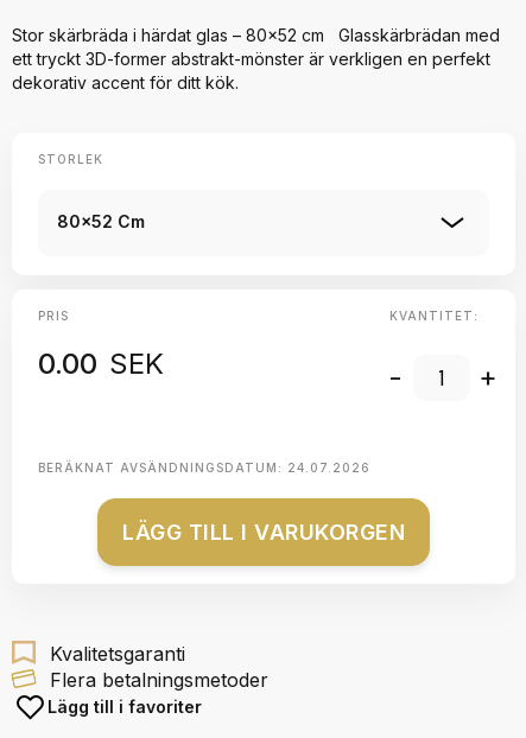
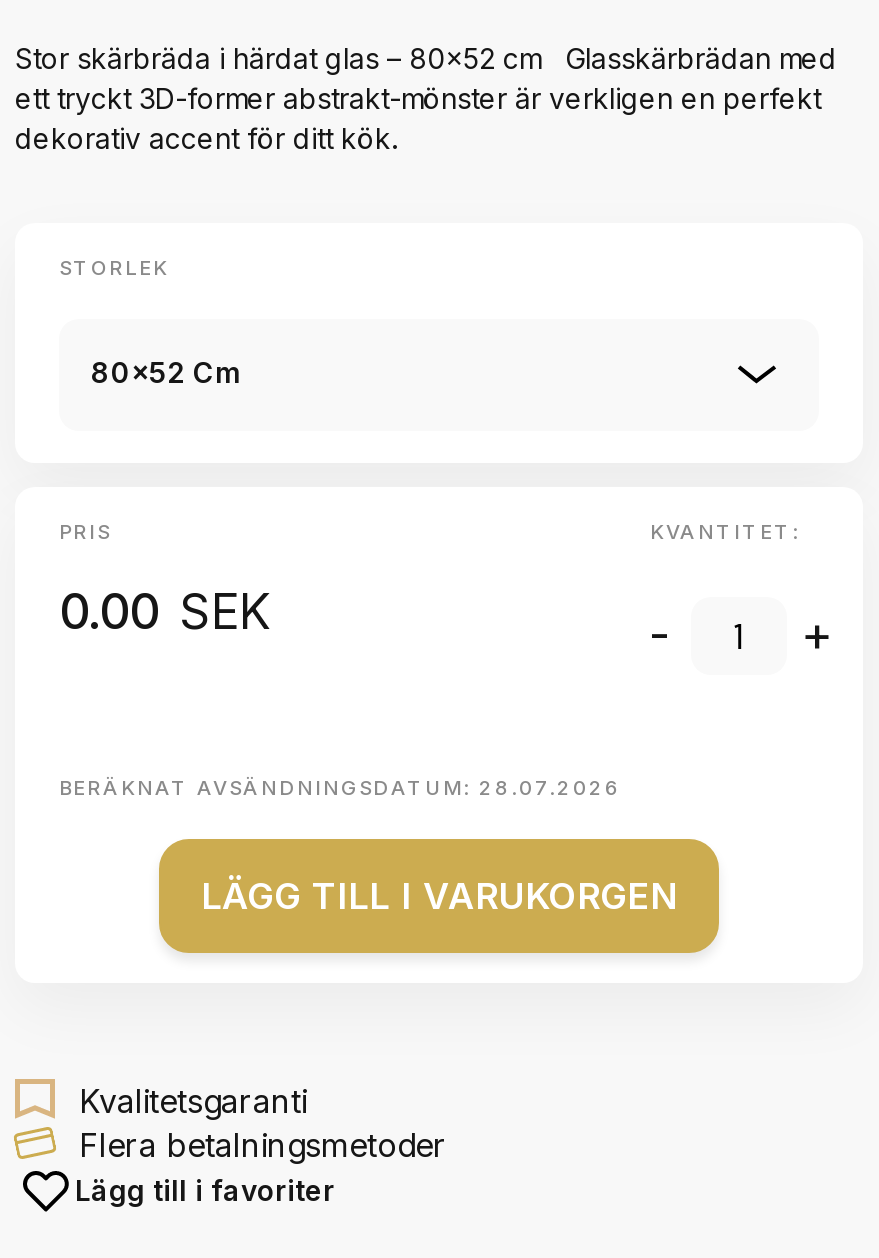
- BERÄKNAT AVSÄNDNINGSDATUM: 24.07.2026
+ BERÄKNAT AVSÄNDNINGSDATUM: 28.07.2026
